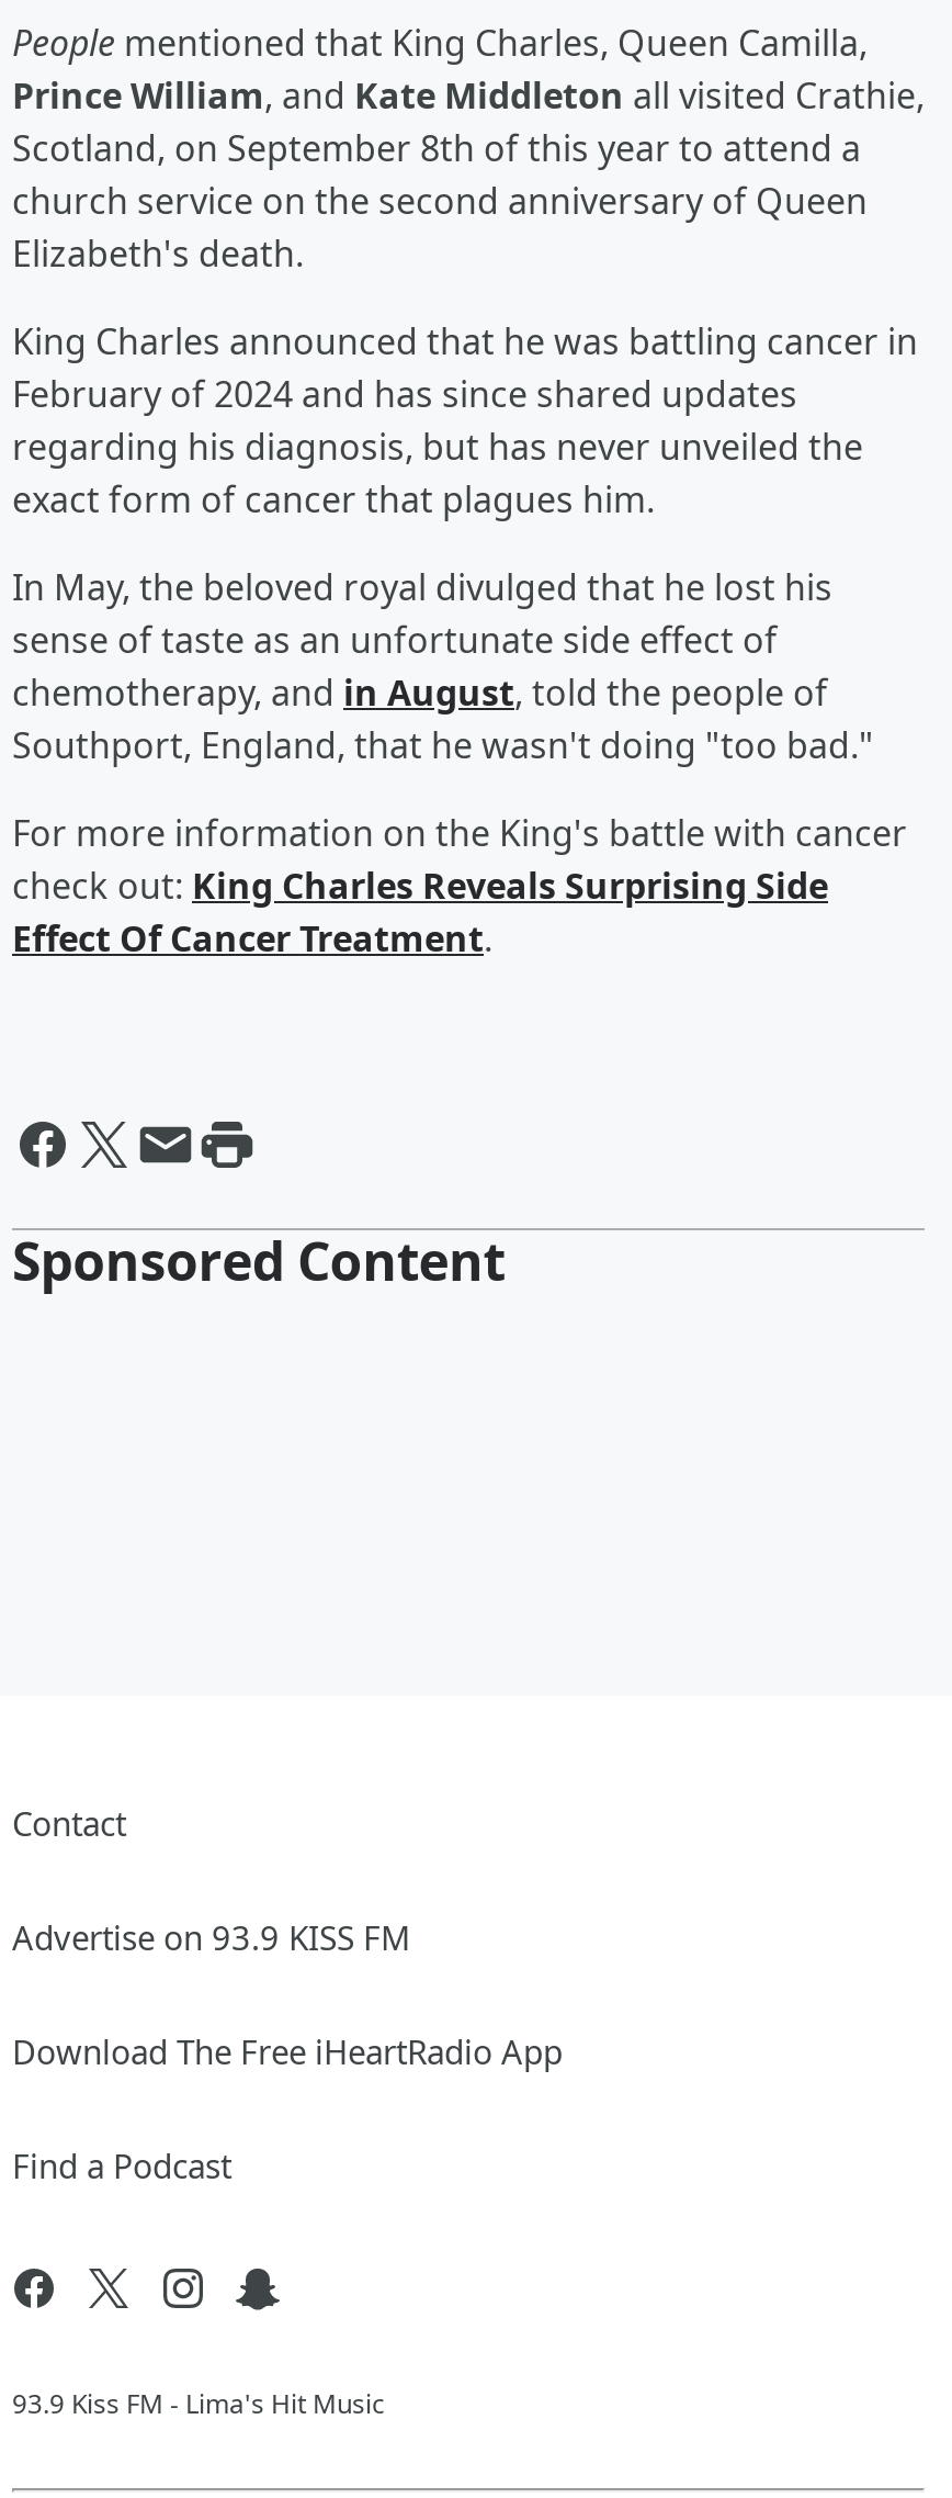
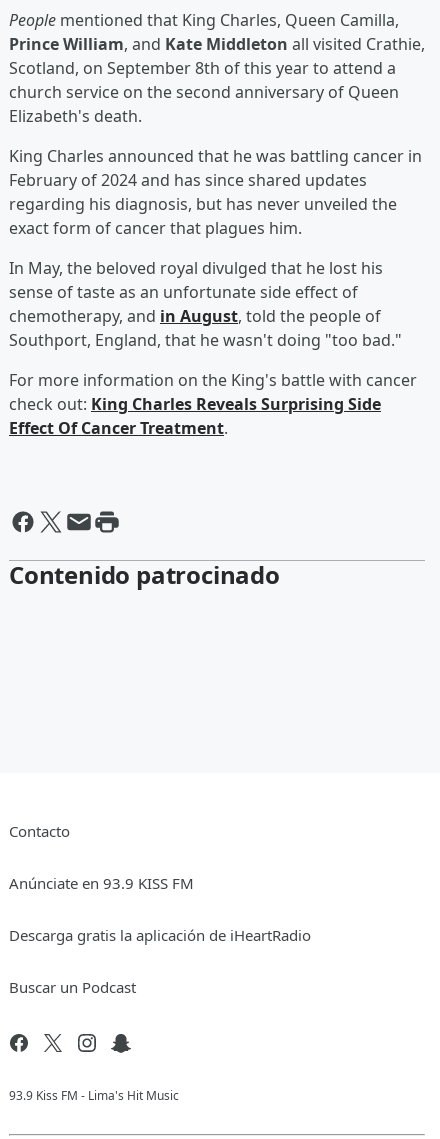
- Sponsored Content
+ Contenido patrocinado

- Contact
+ Contacto

- Advertise on 93.9 KISS FM
+ Anúnciate en 93.9 KISS FM

- Download The Free iHeartRadio App
+ Descarga gratis la aplicación de iHeartRadio

- Find a Podcast
+ Buscar un Podcast
